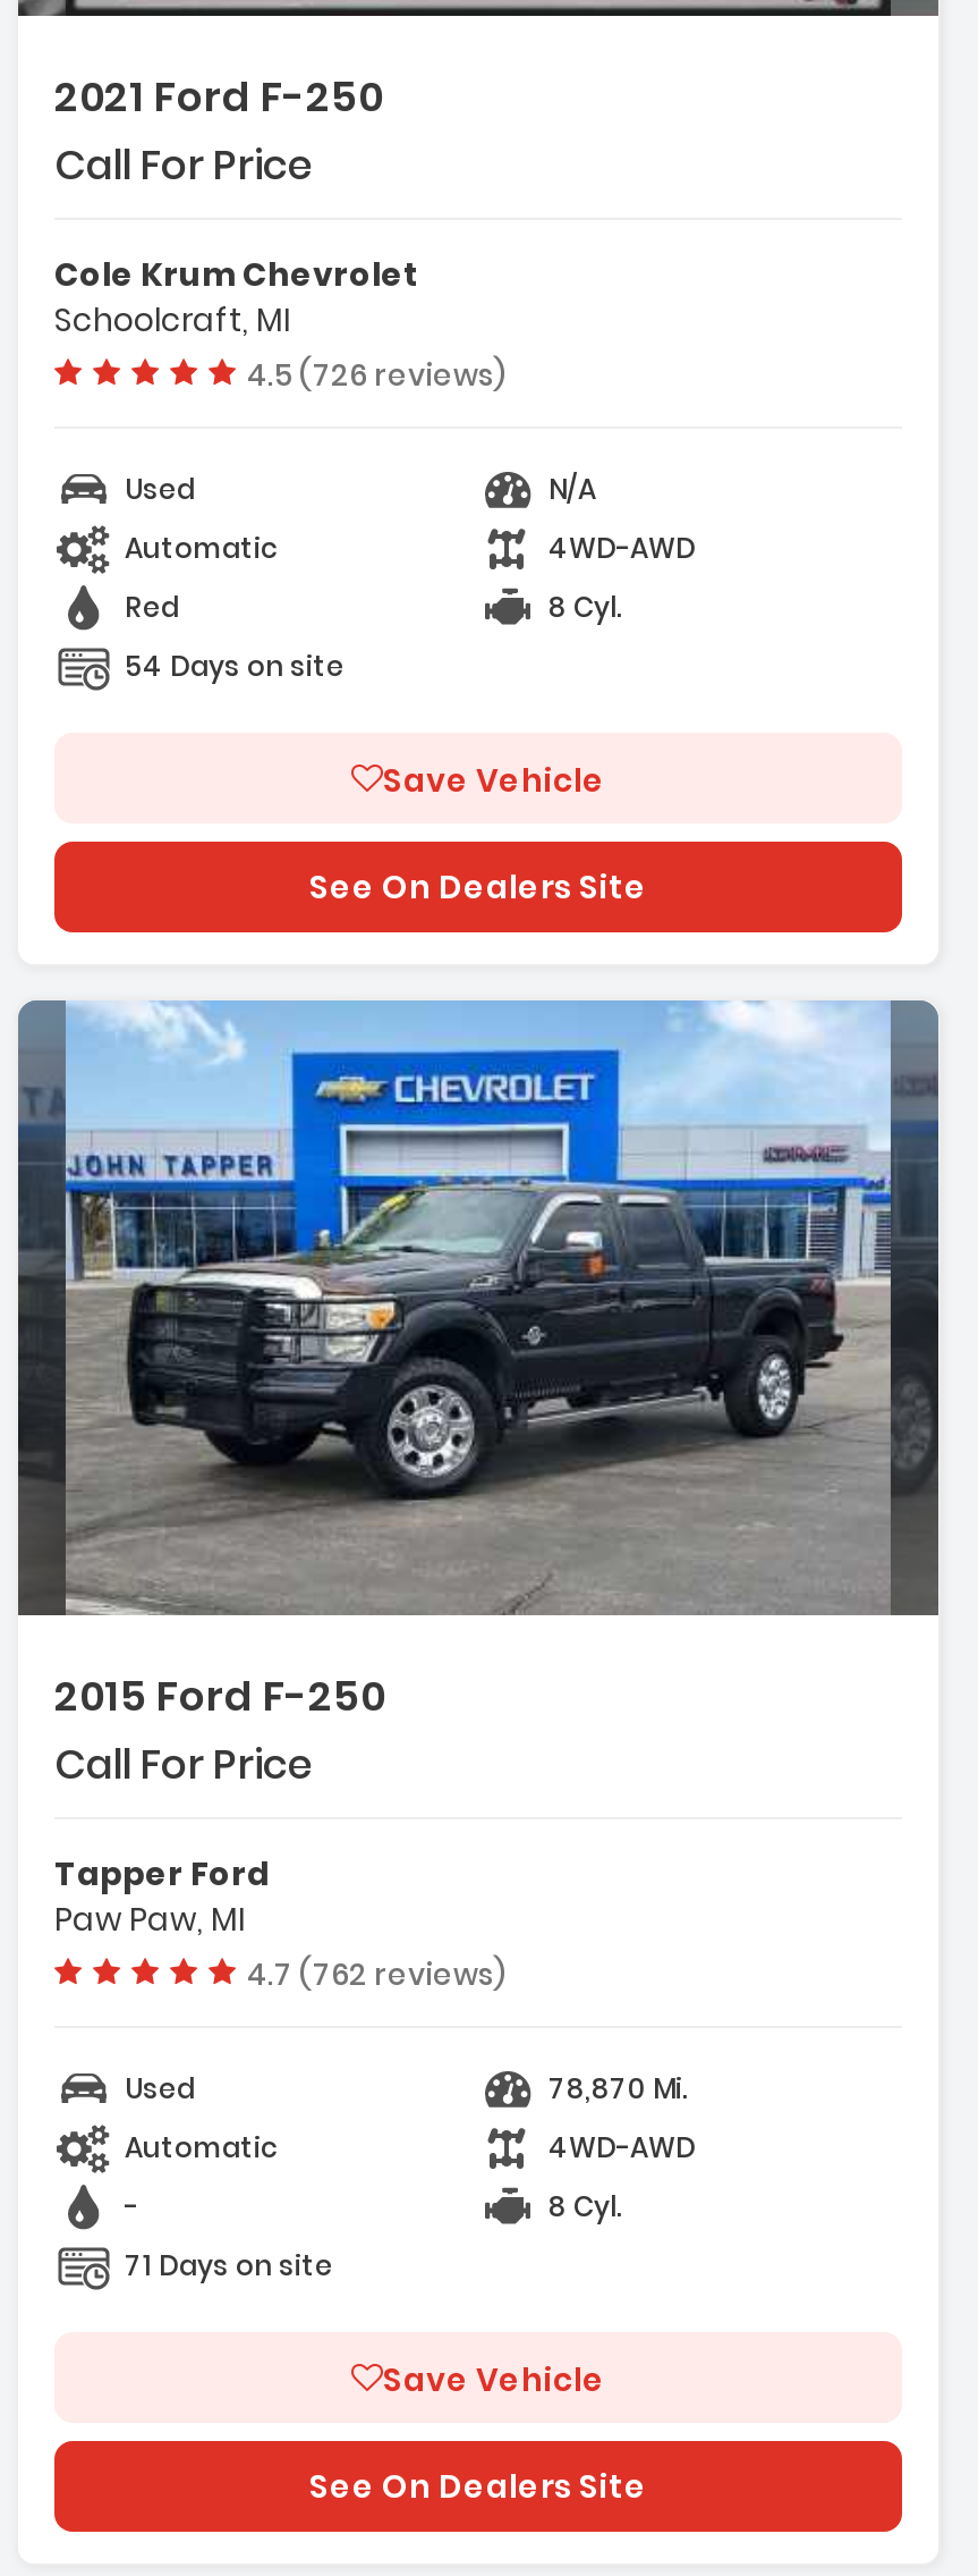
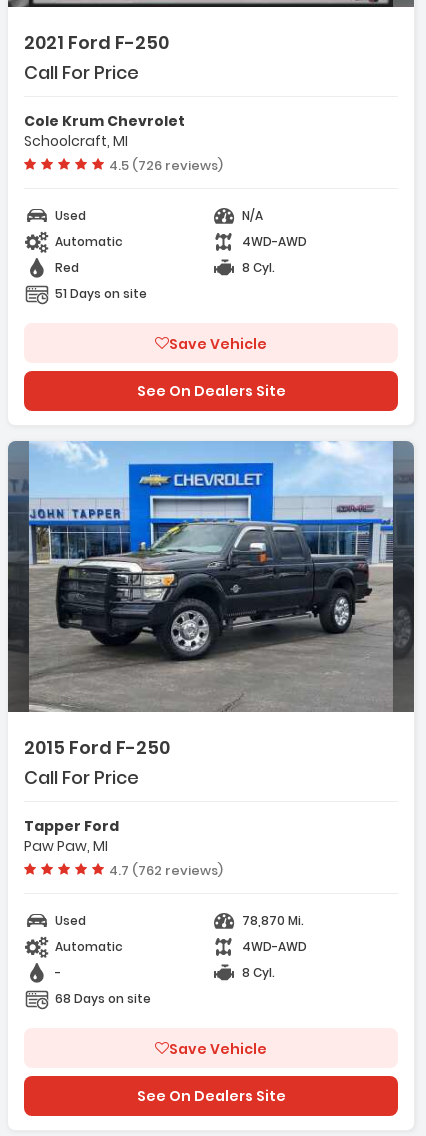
- 54 Days on site
+ 51 Days on site

- 71 Days on site
+ 68 Days on site
